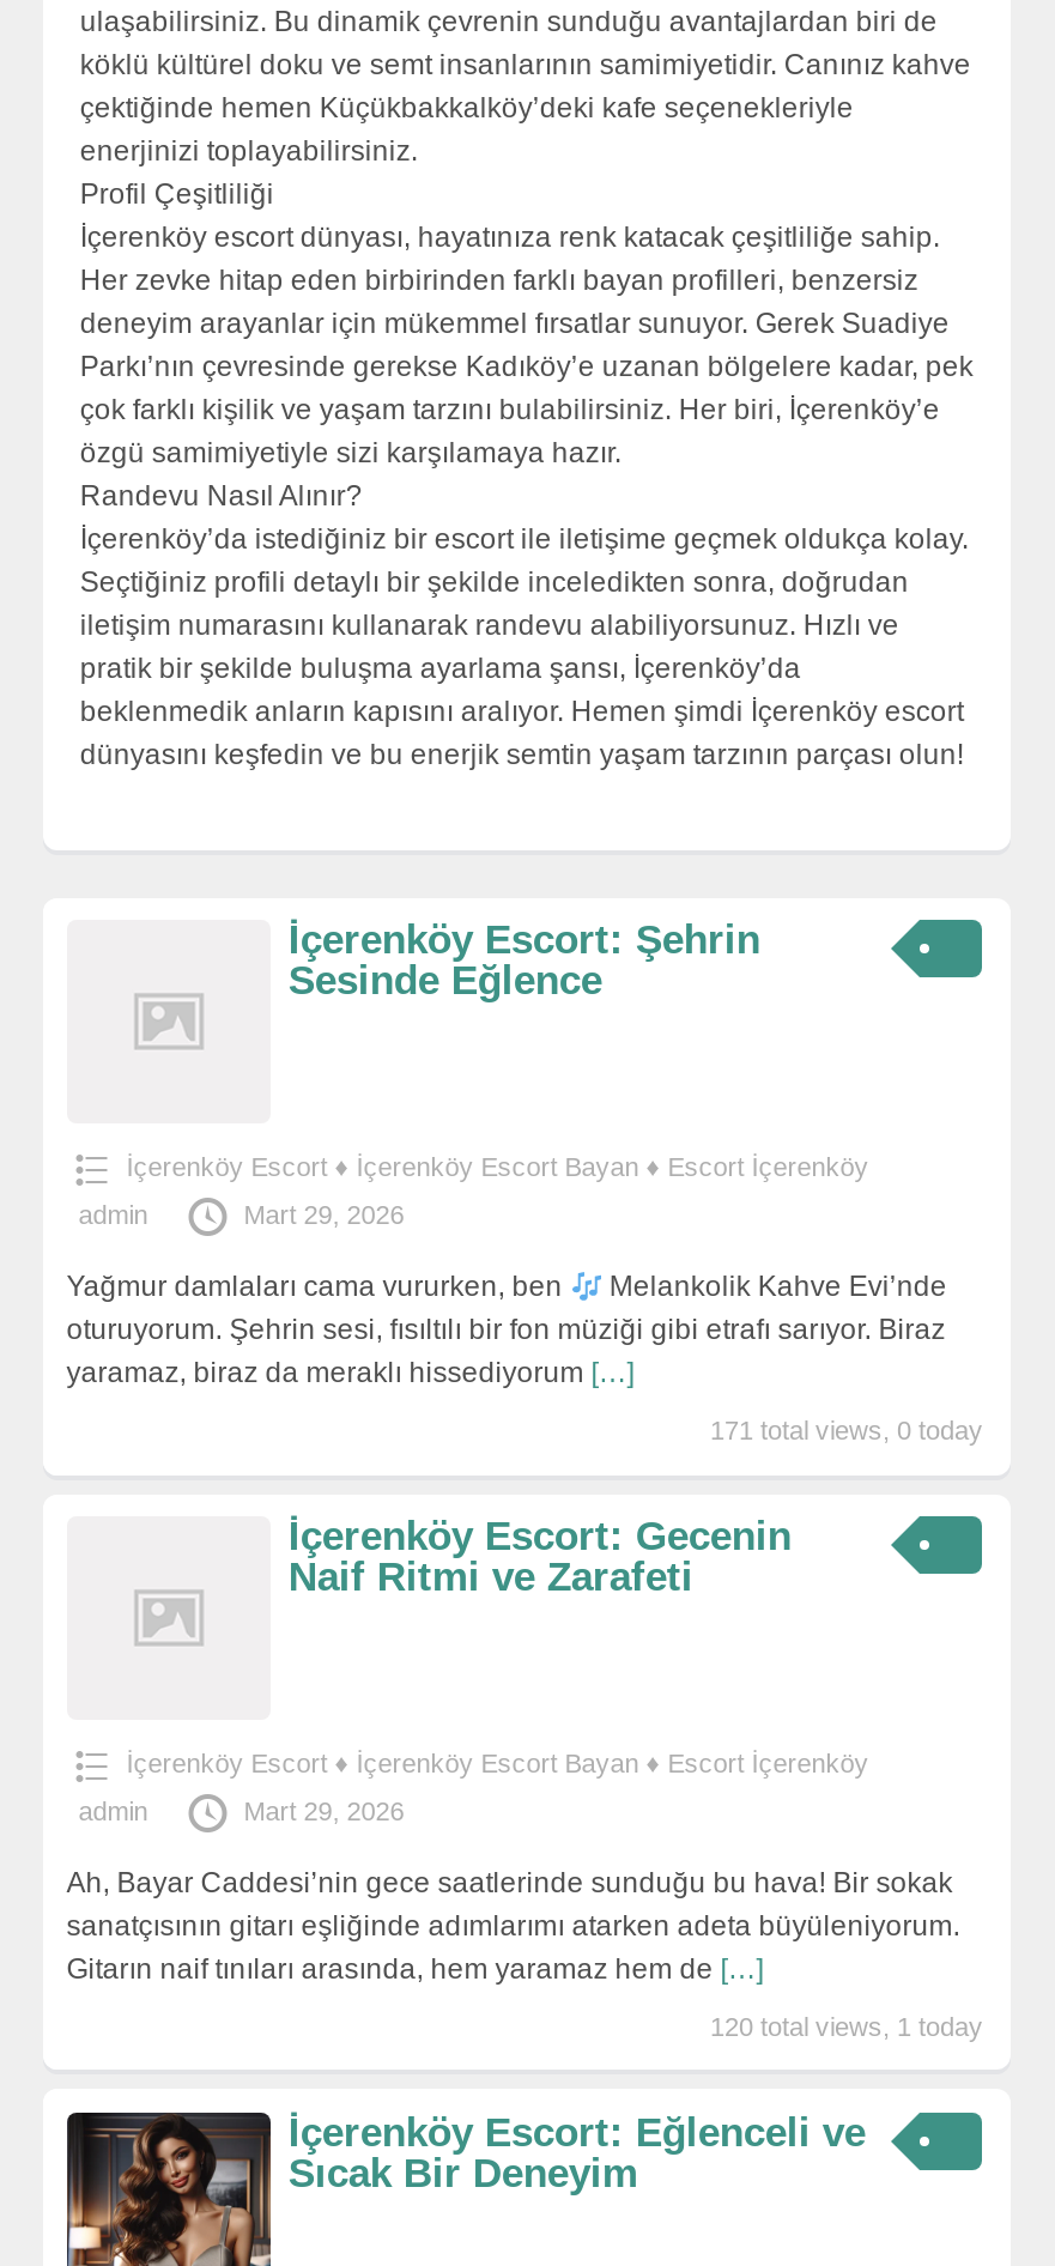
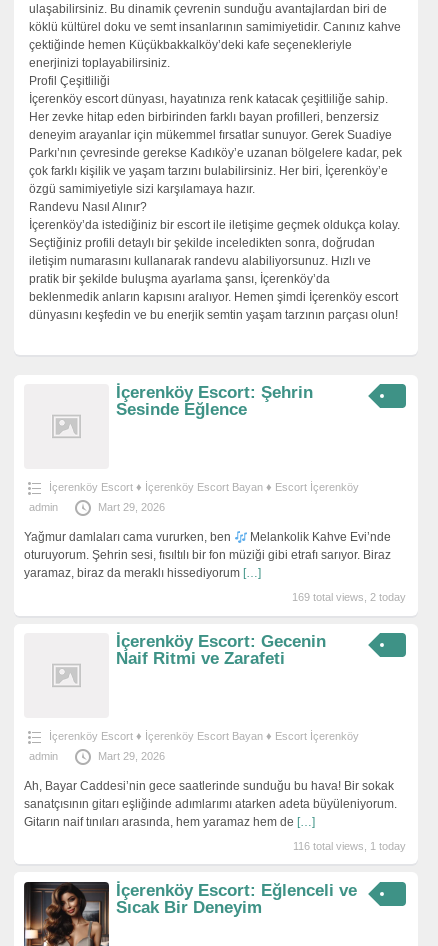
- 171 total views, 0 today
+ 169 total views, 2 today

- 120 total views, 1 today
+ 116 total views, 1 today
